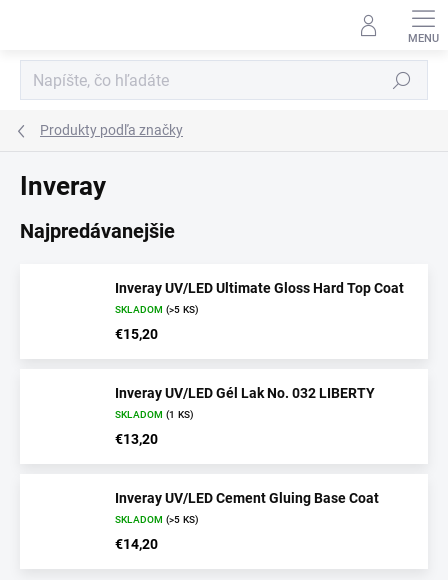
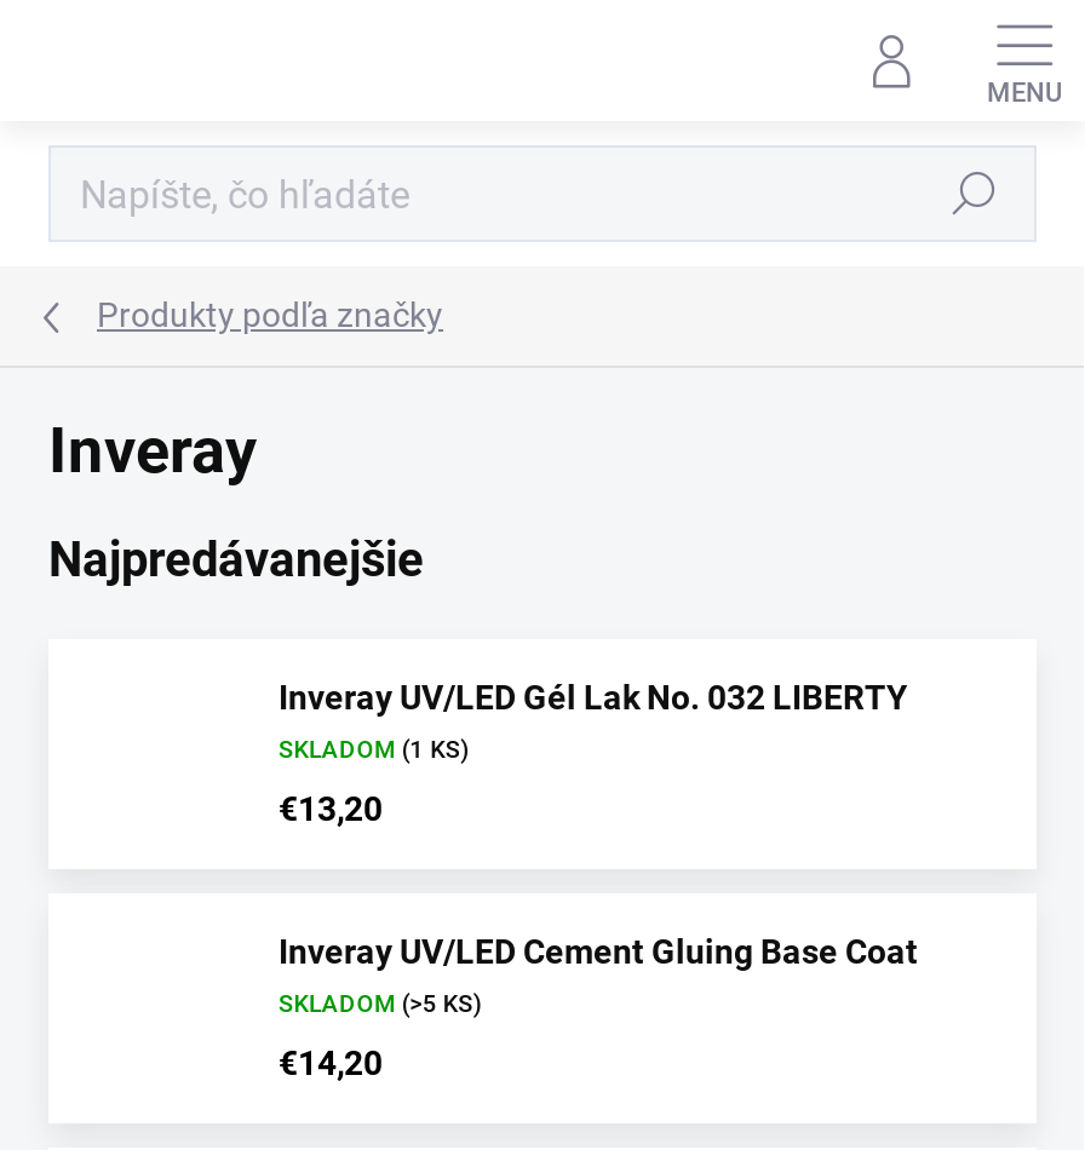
- Inveray UV/LED Ultimate Gloss Hard Top Coat
- SKLADOM (>5 KS)
- €15,20
